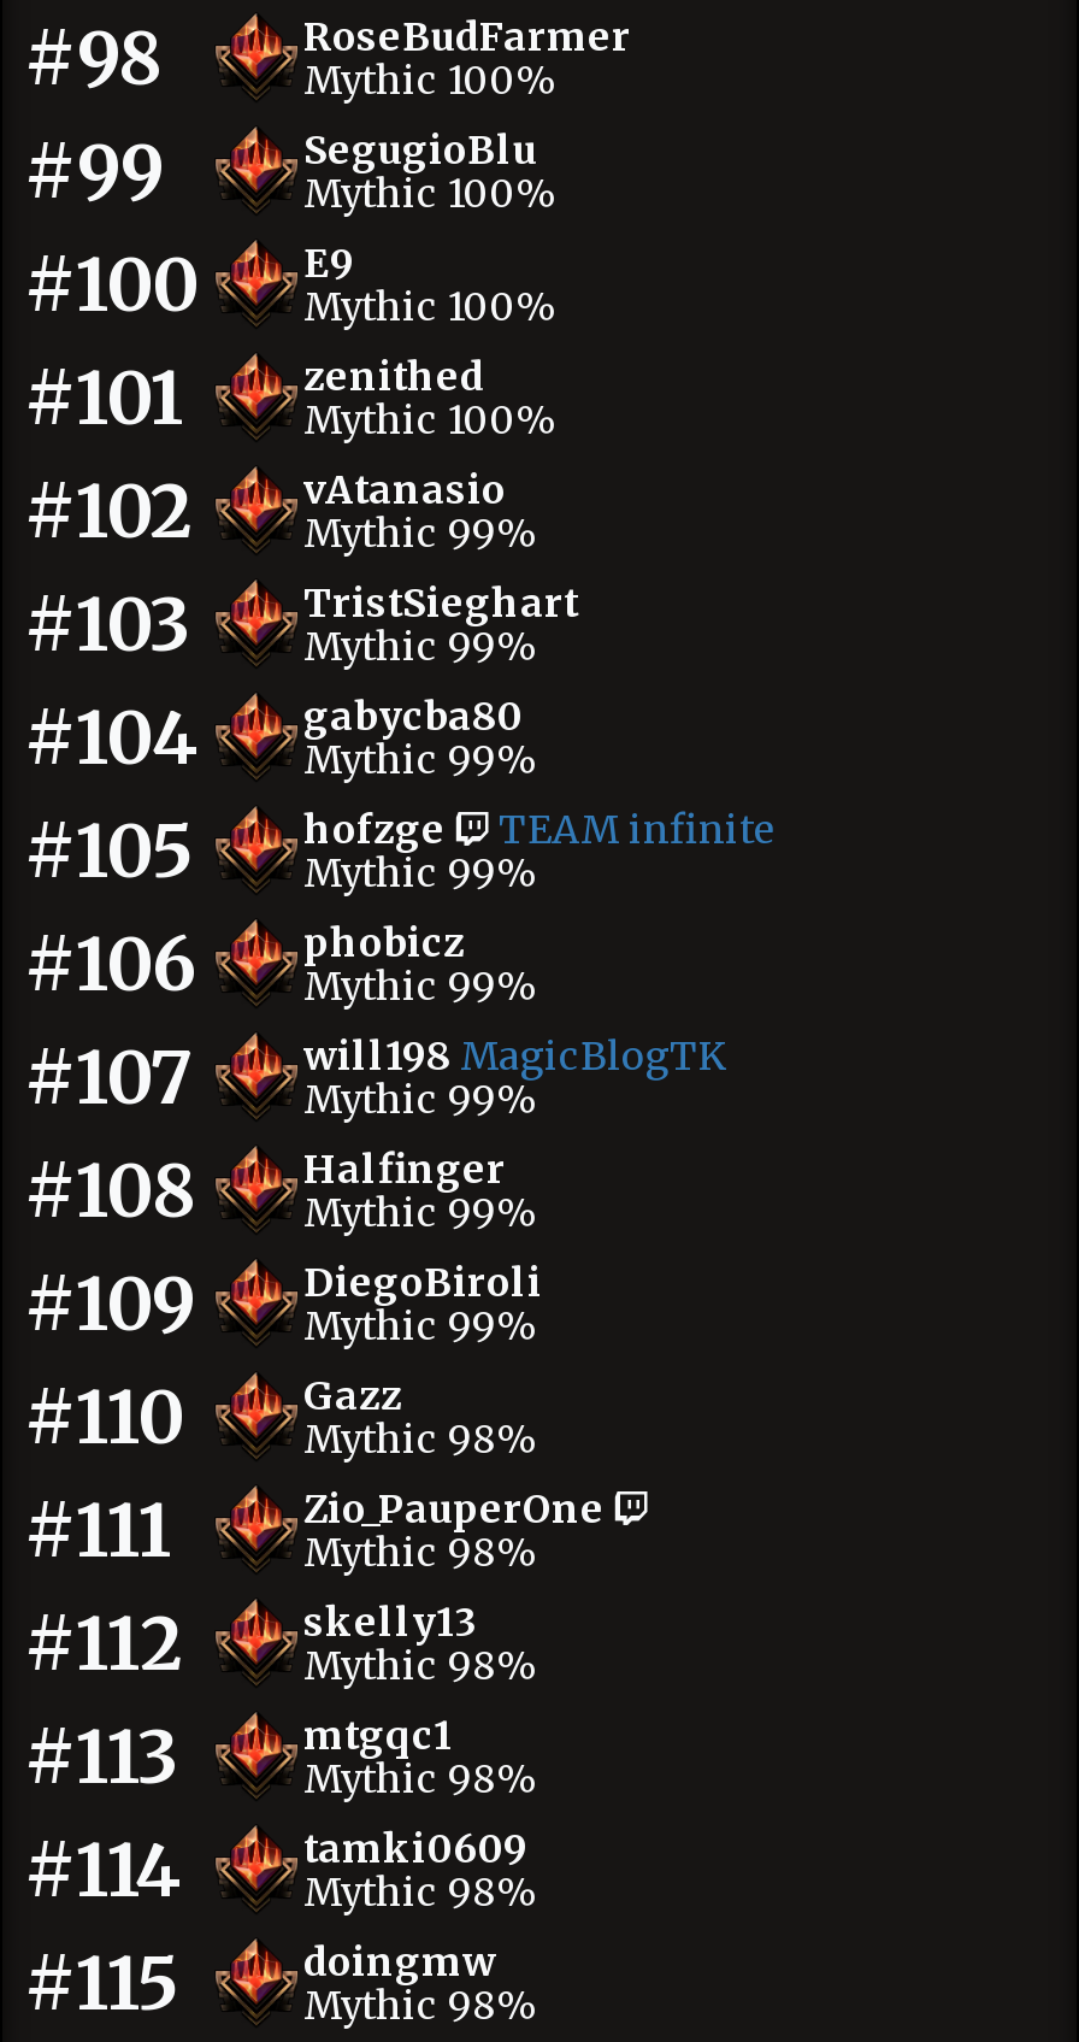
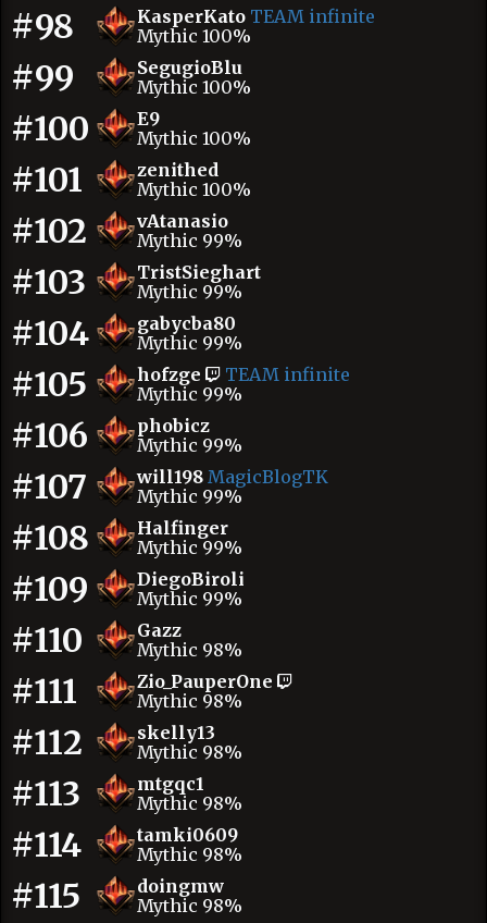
- RoseBudFarmer
+ KasperKato TEAM infinite
